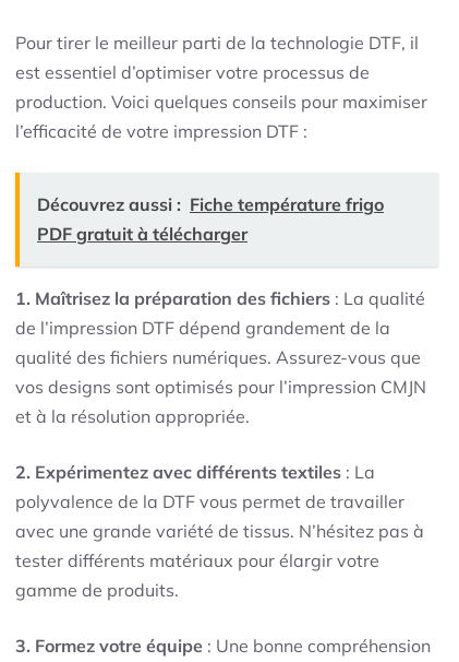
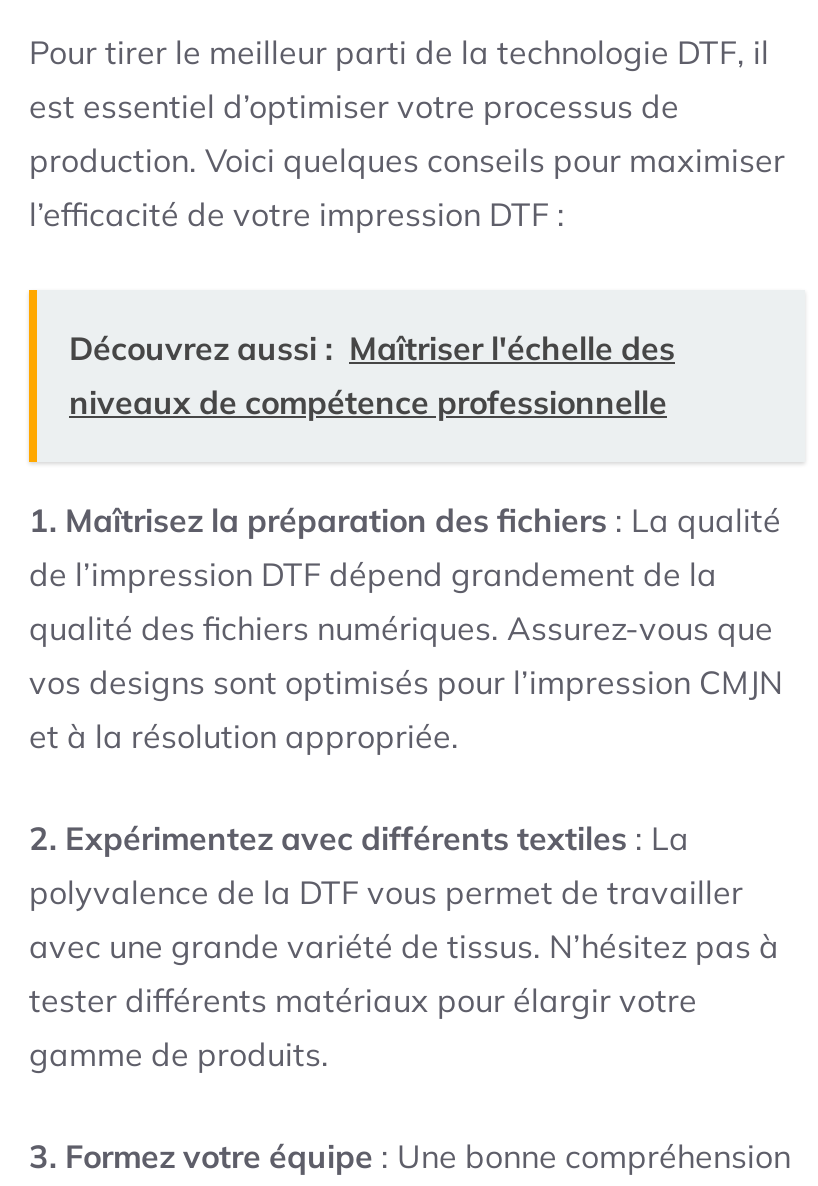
- Découvrez aussi : Fiche température frigo
- PDF gratuit à télécharger
+ Découvrez aussi : Maîtriser l'échelle des
+ niveaux de compétence professionnelle
